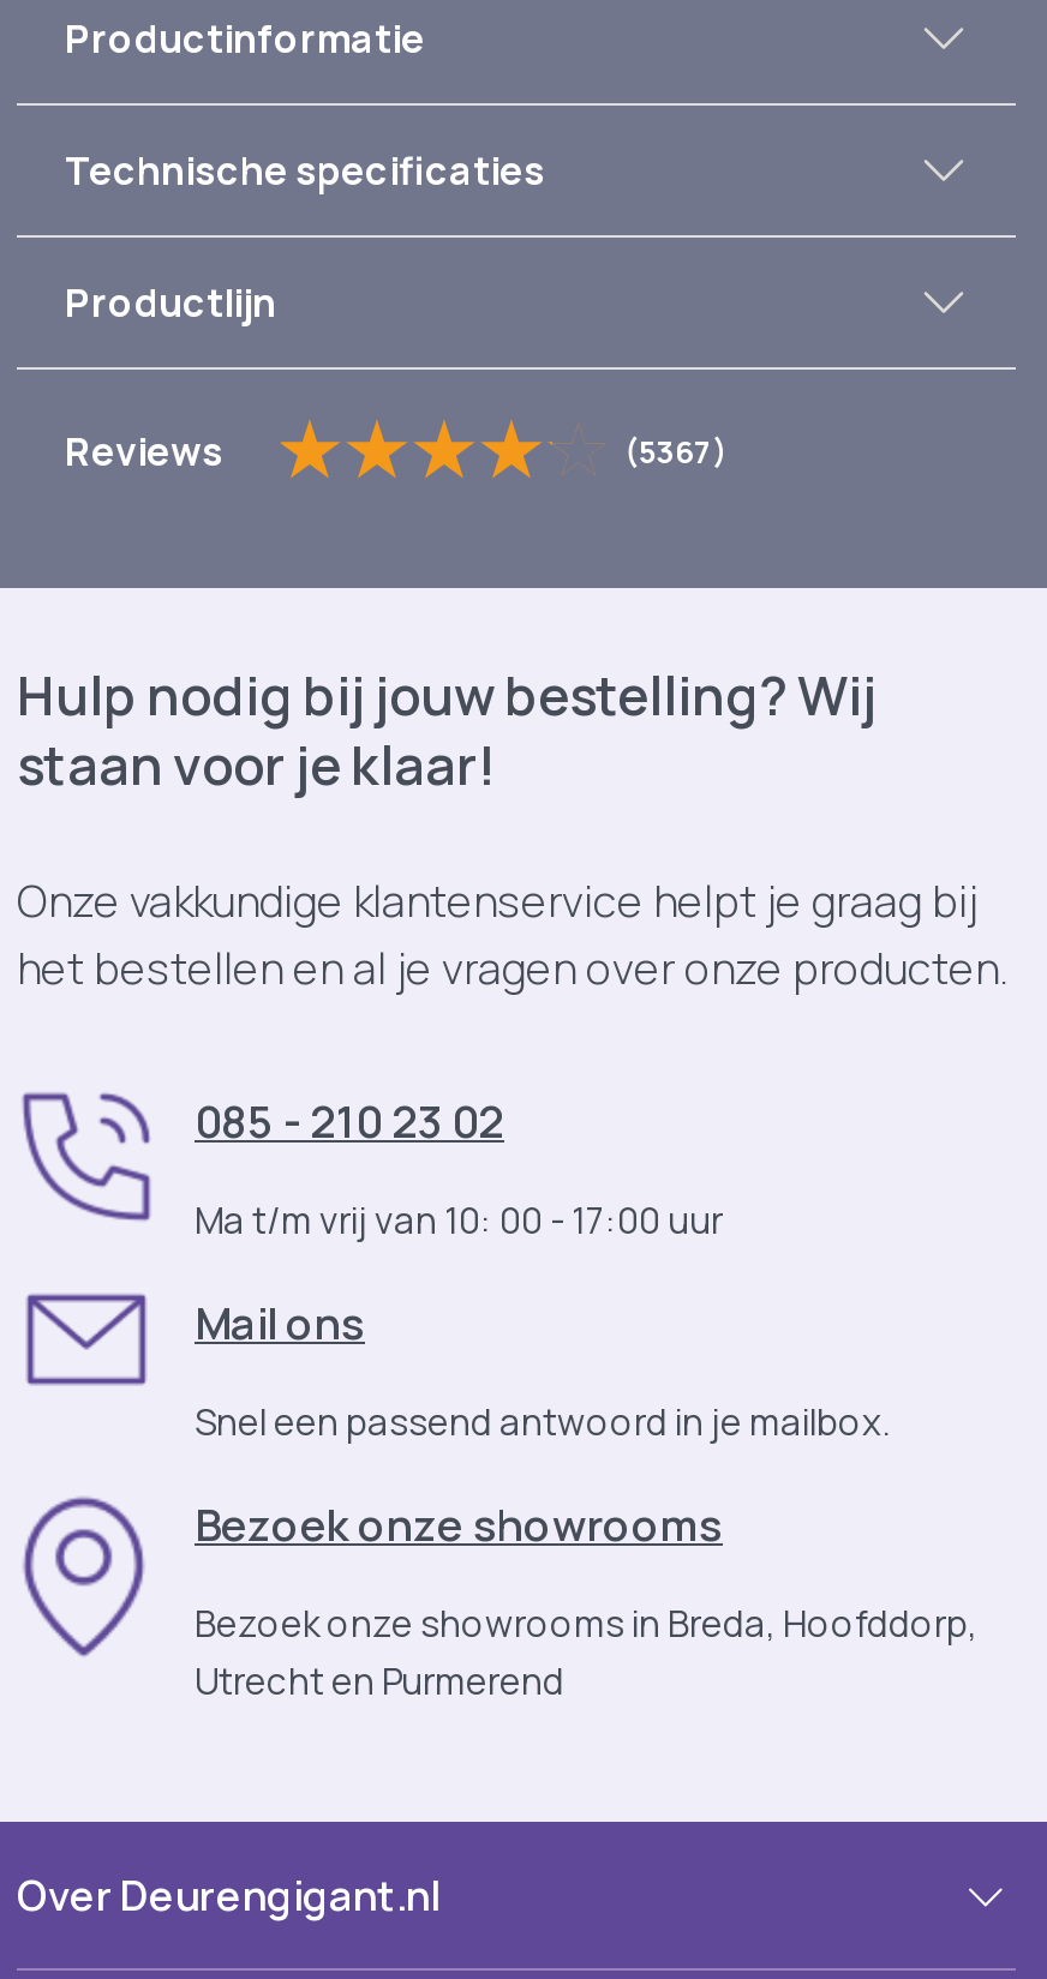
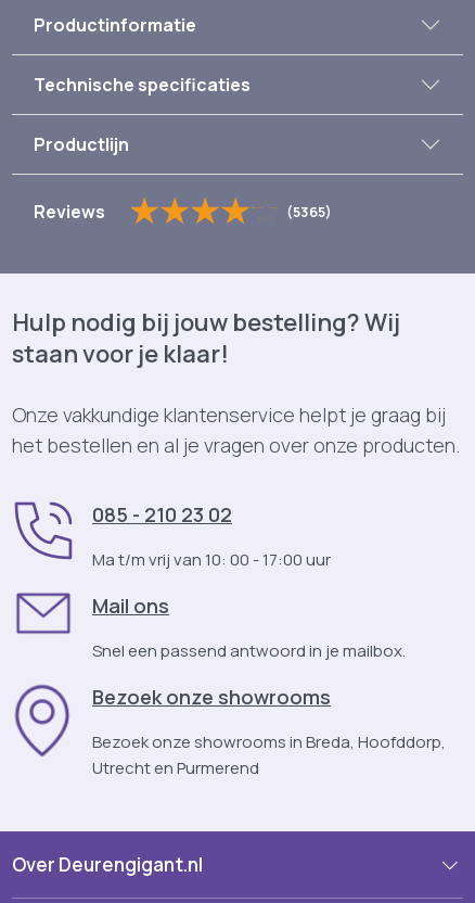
- (5367)
+ (5365)
